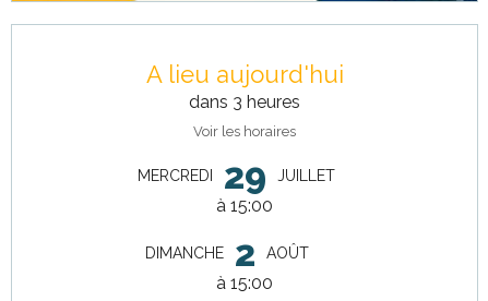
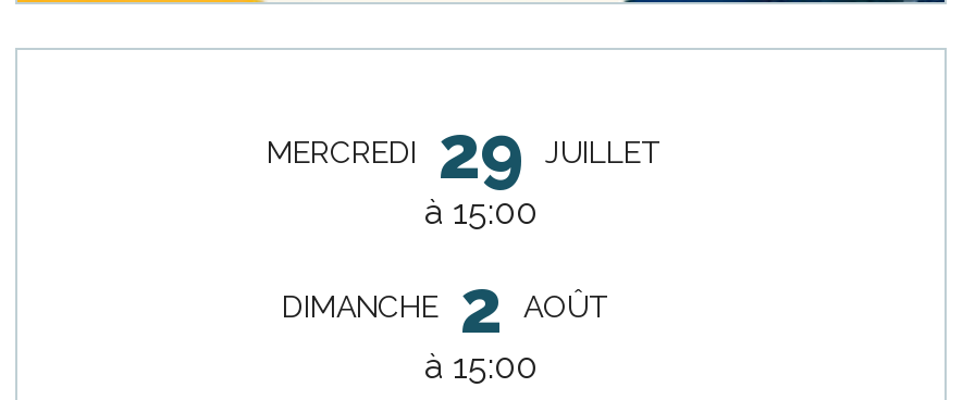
- A lieu aujourd'hui
- dans 3 heures
- Voir les horaires
